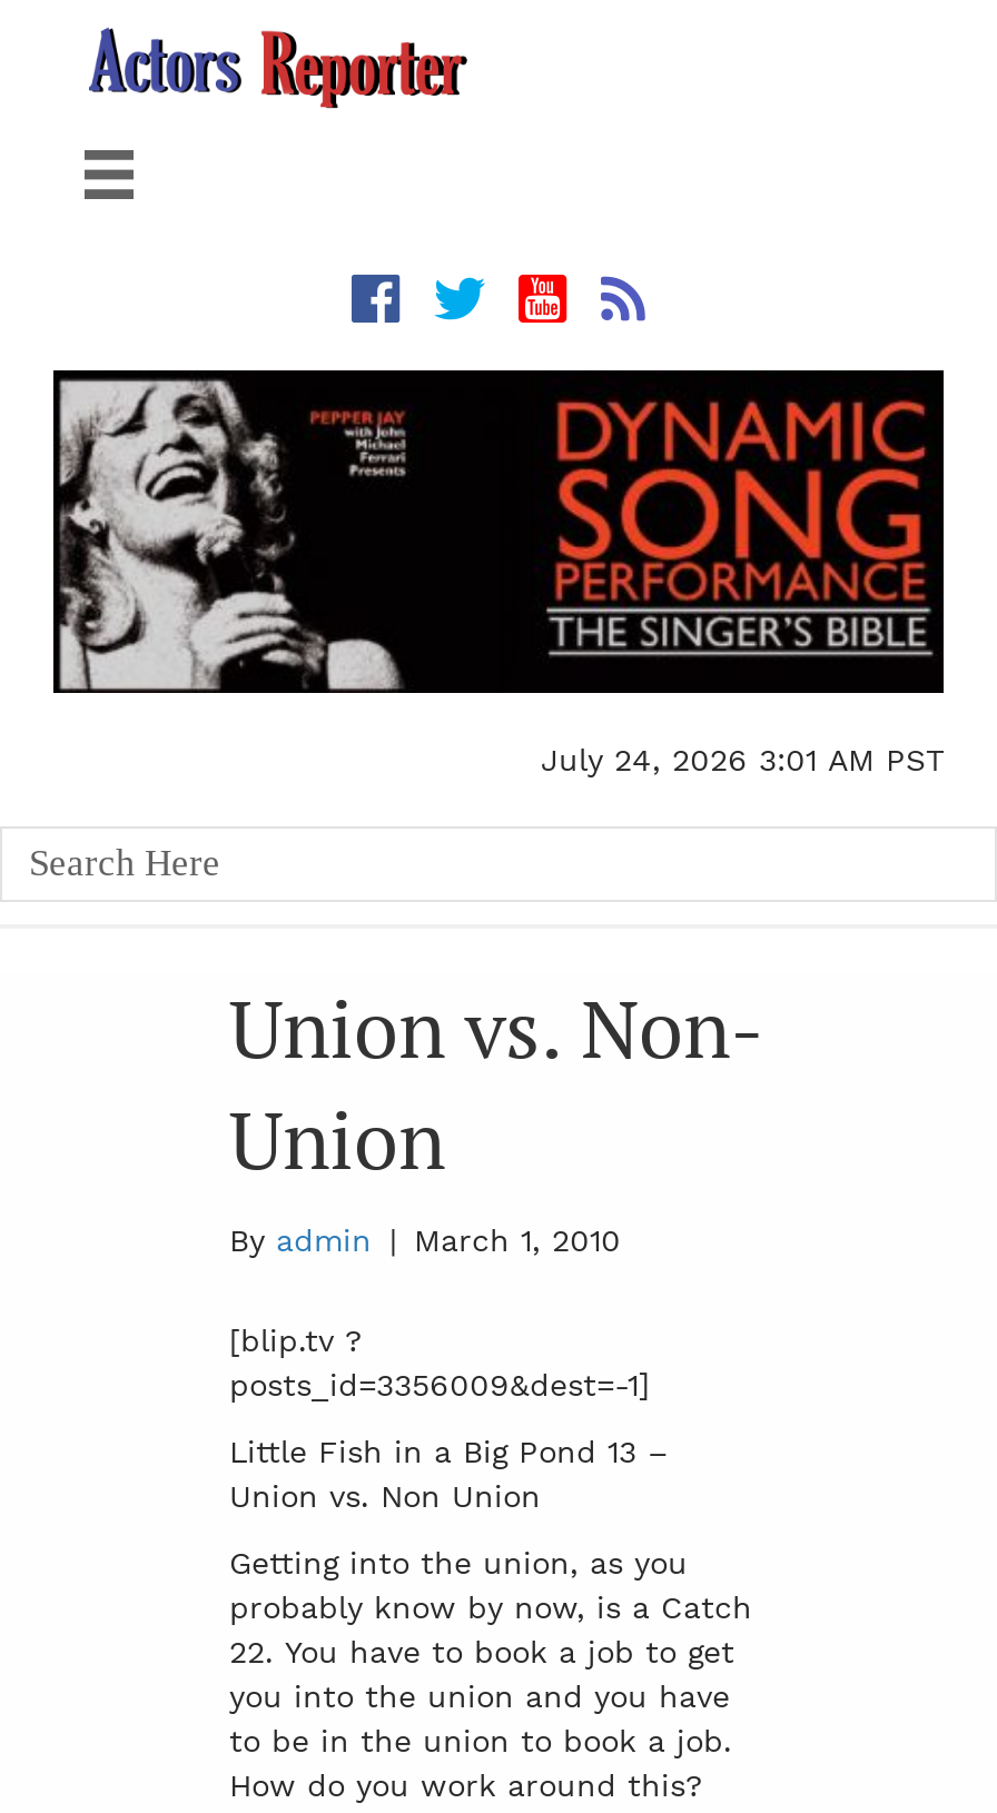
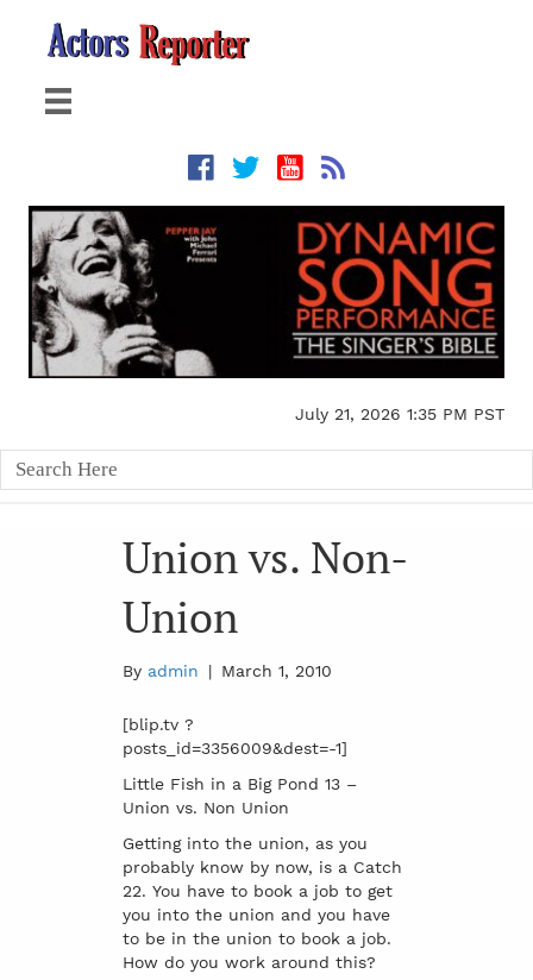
- July 24, 2026 3:01 AM PST
+ July 21, 2026 1:35 PM PST
